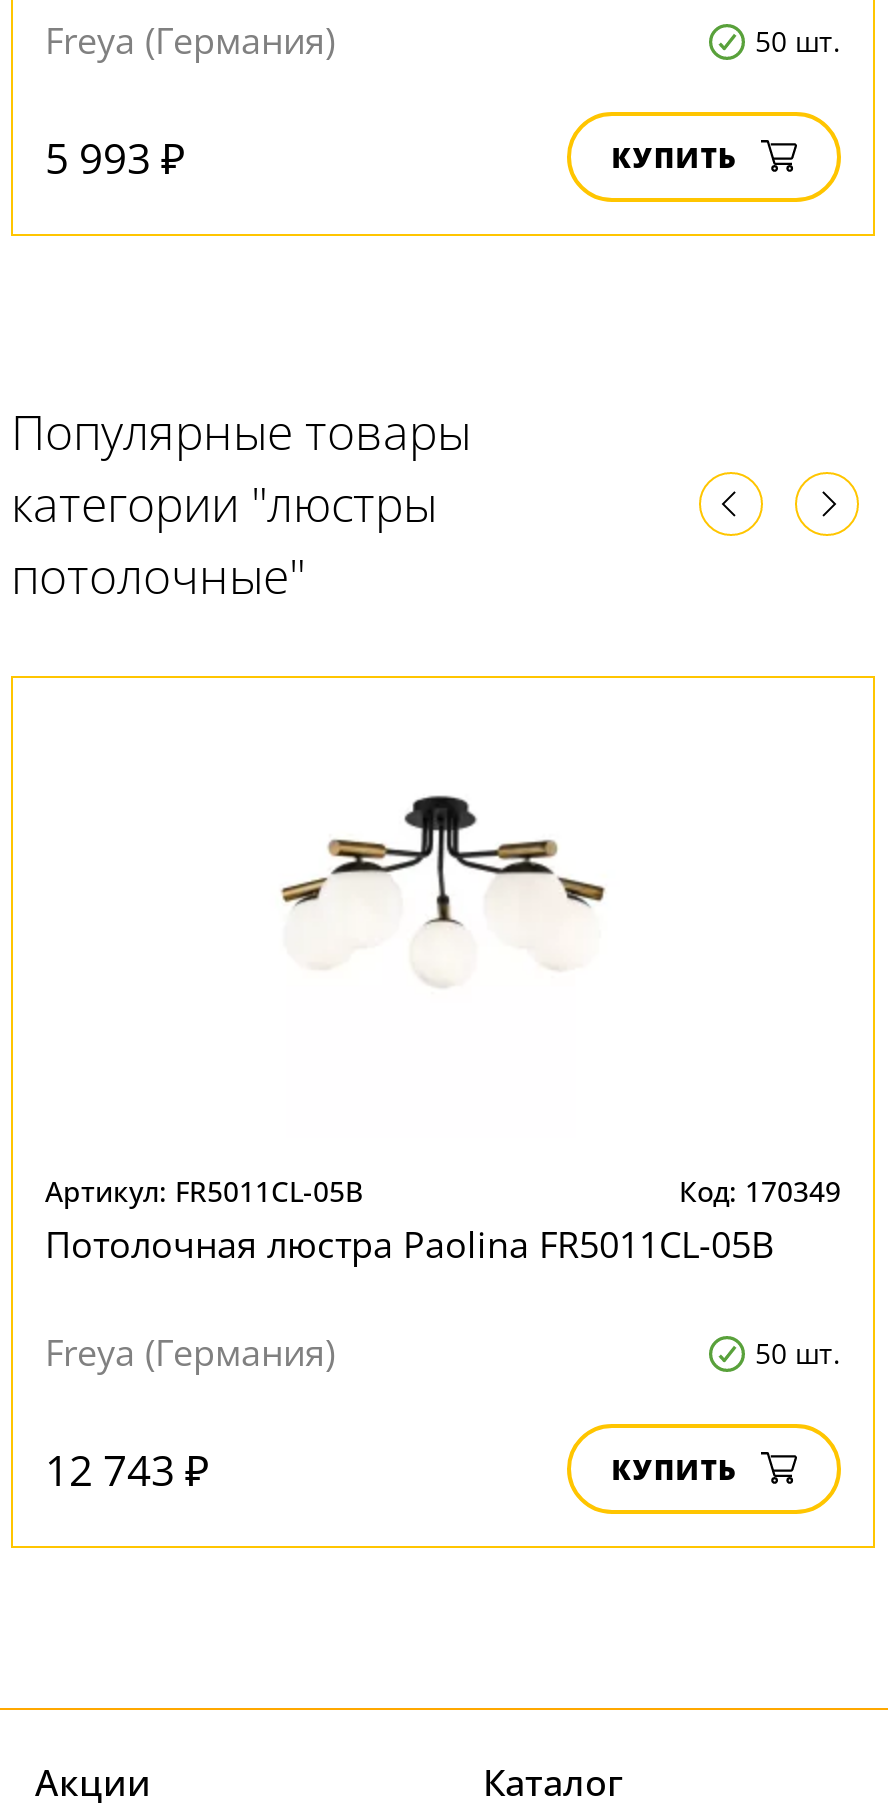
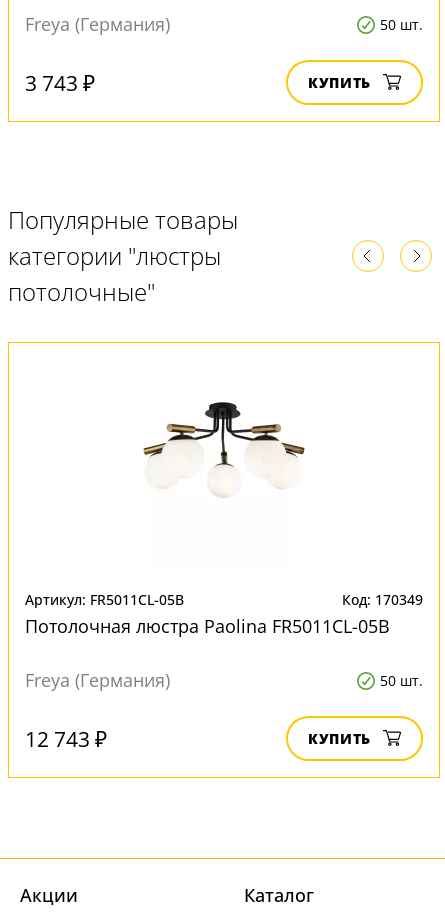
- 5 993 ₽
+ 3 743 ₽
